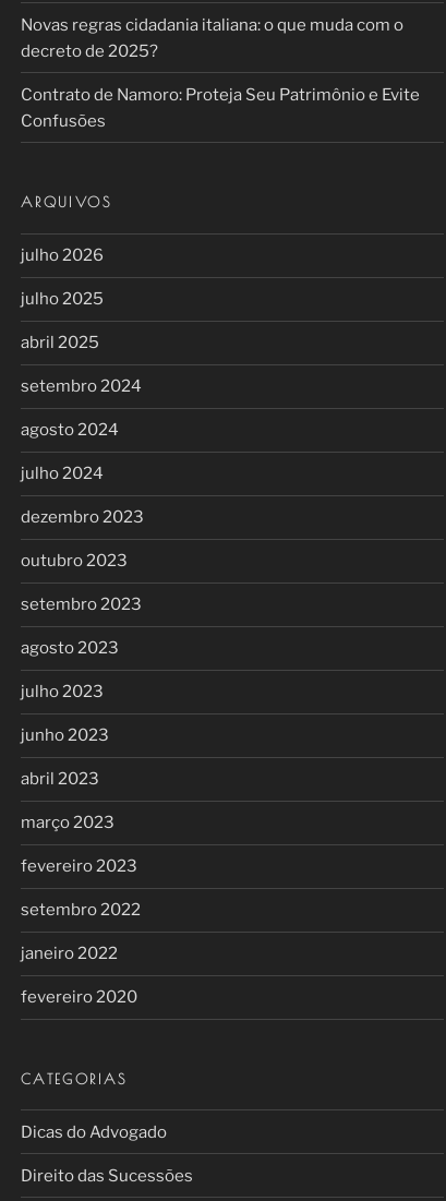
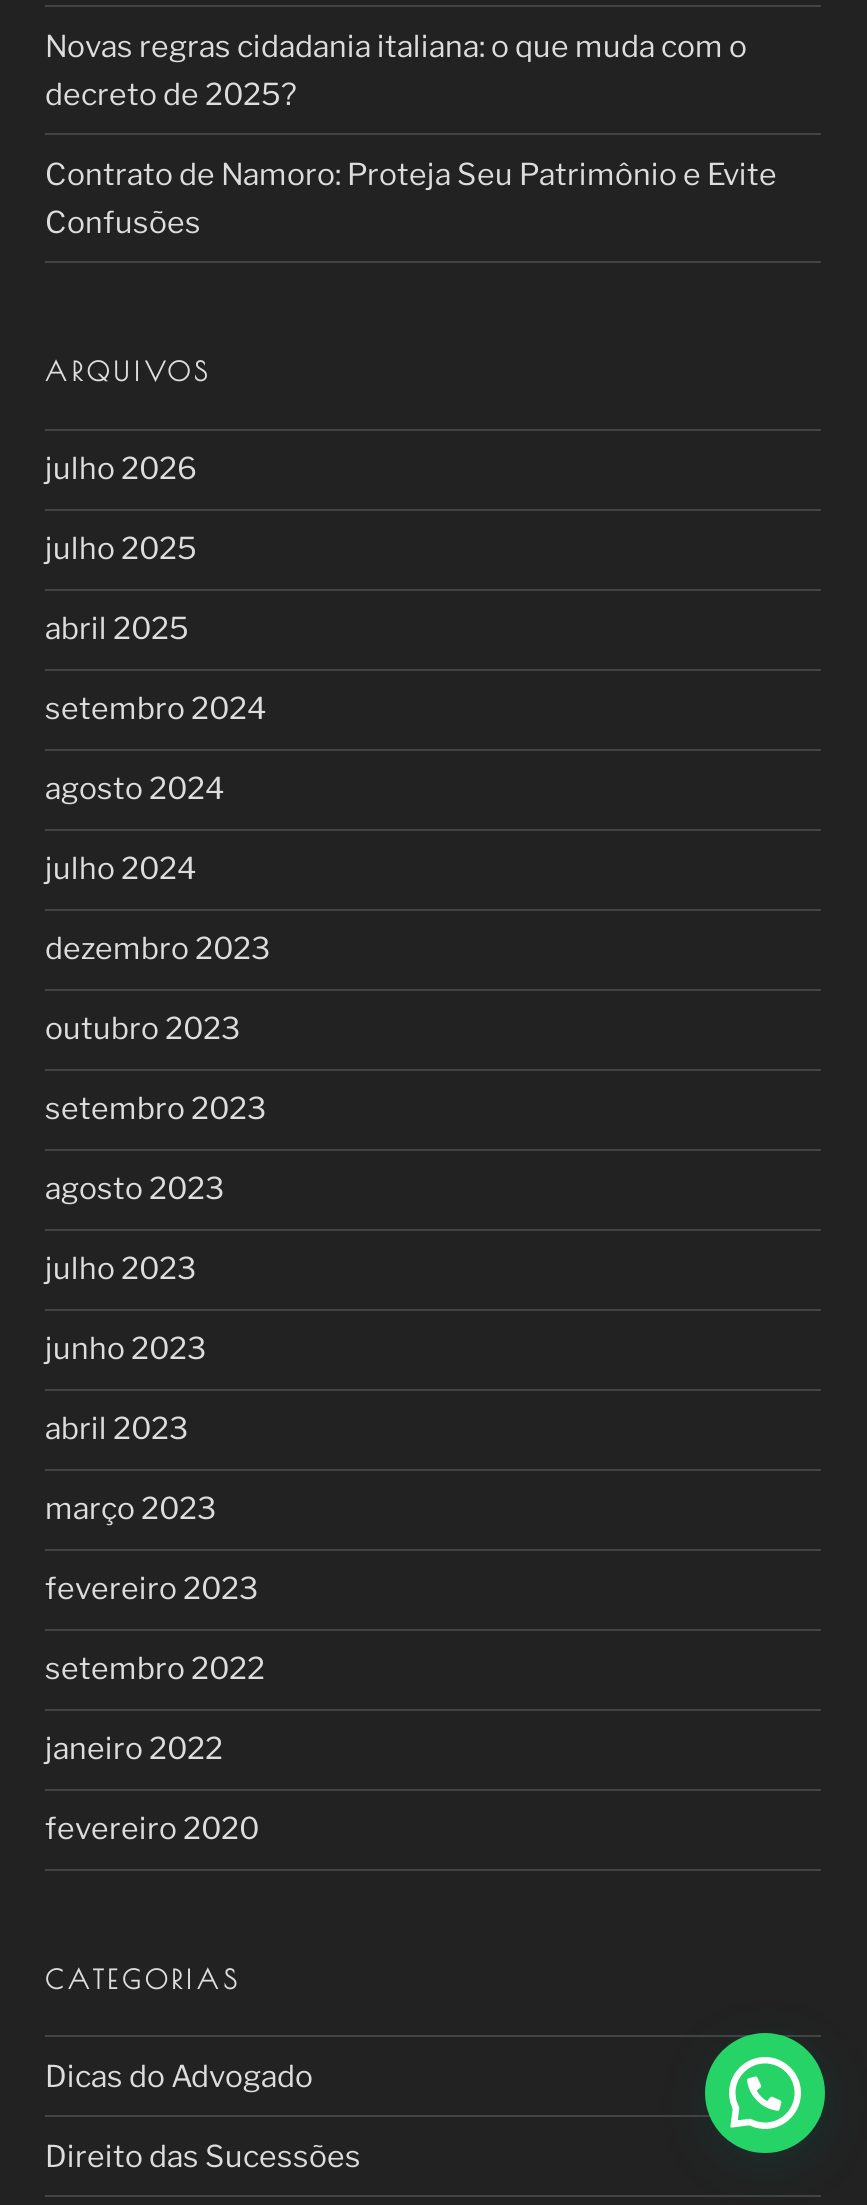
+ [image]
